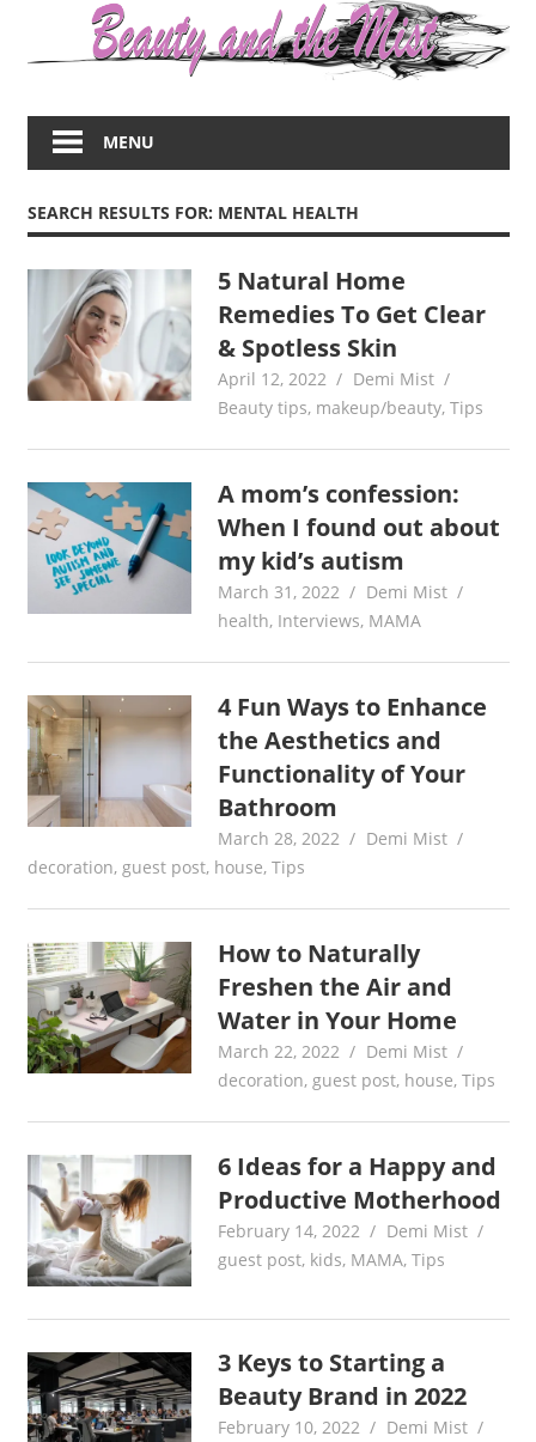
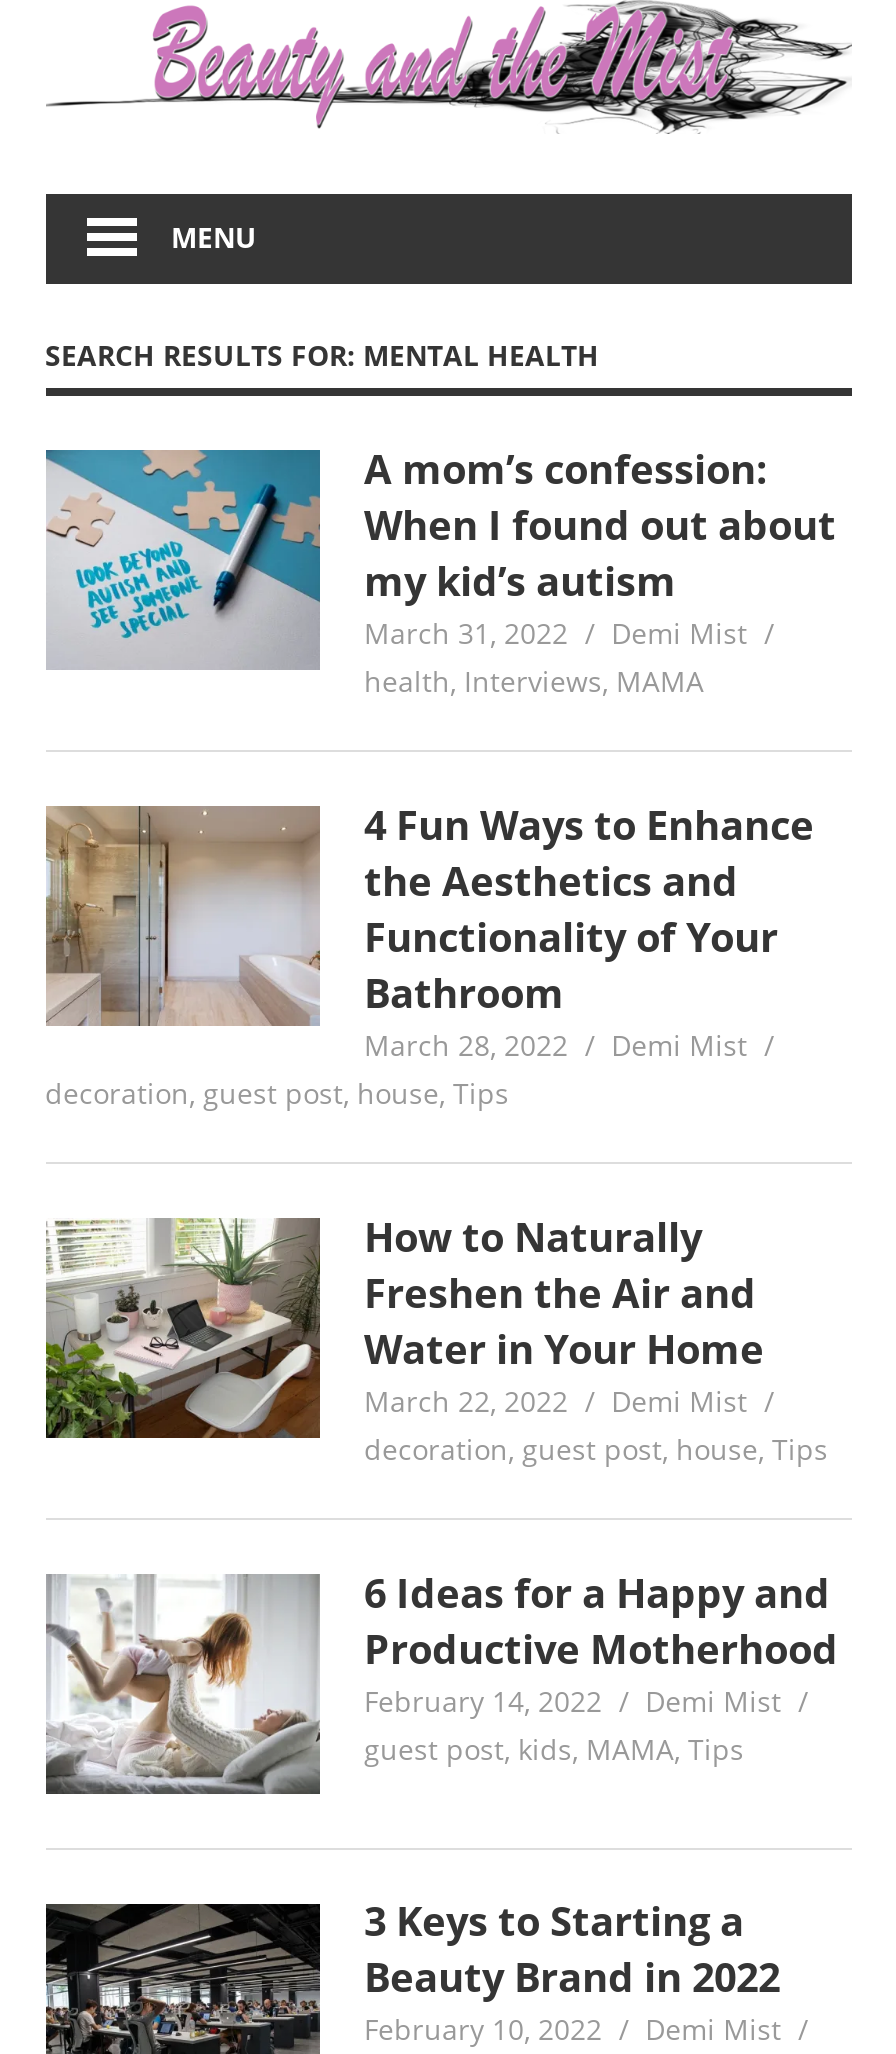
- [image]
- 5 Natural Home
- Remedies To Get Clear
- & Spotless Skin
- April 12, 2022
- Demi Mist
- Beauty tips, makeup/beauty, Tips
